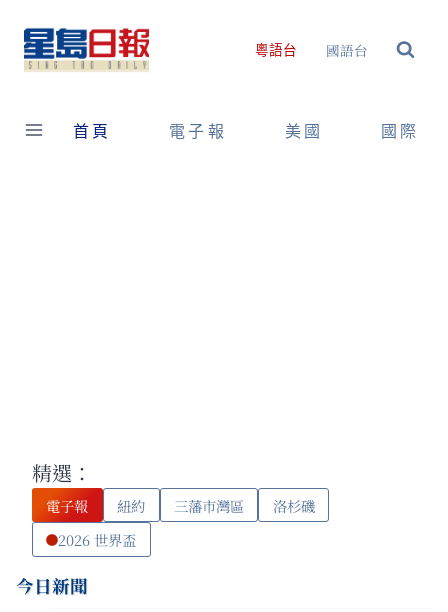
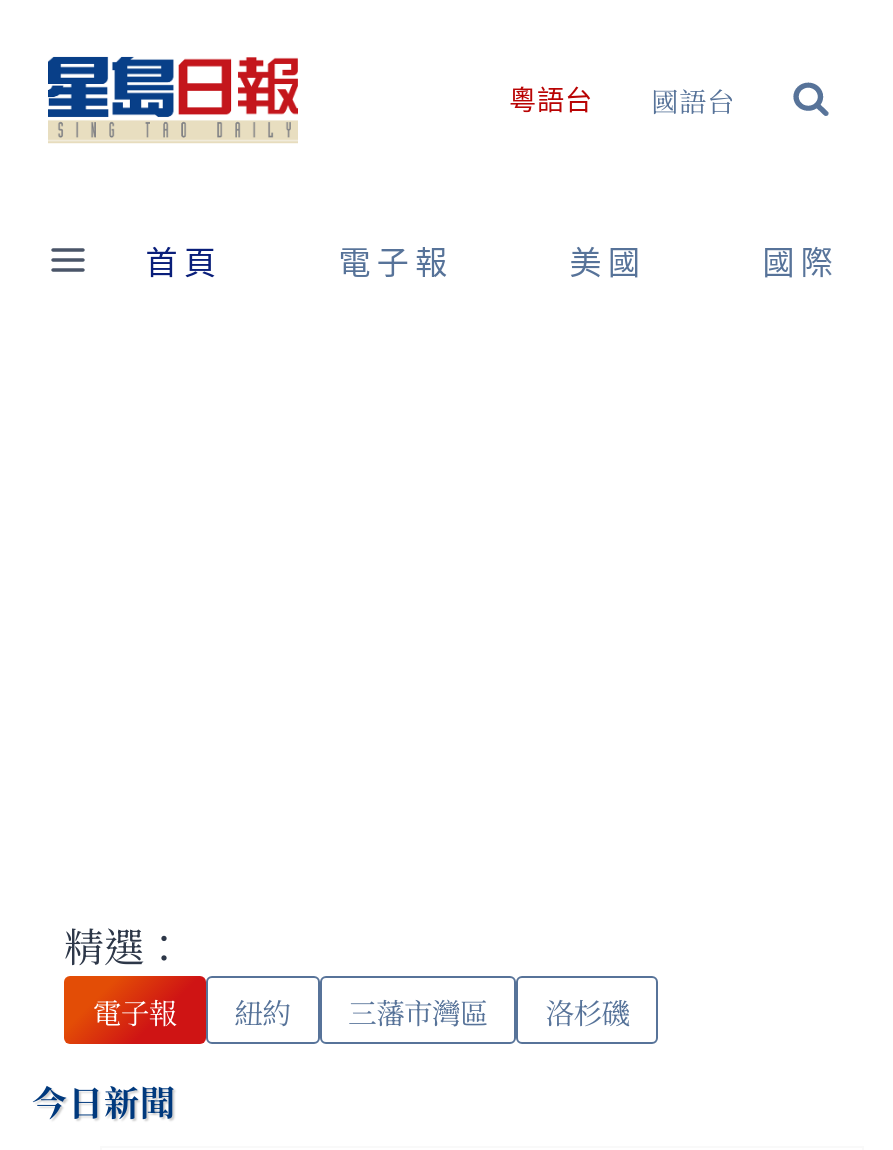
- 2026 世界盃
